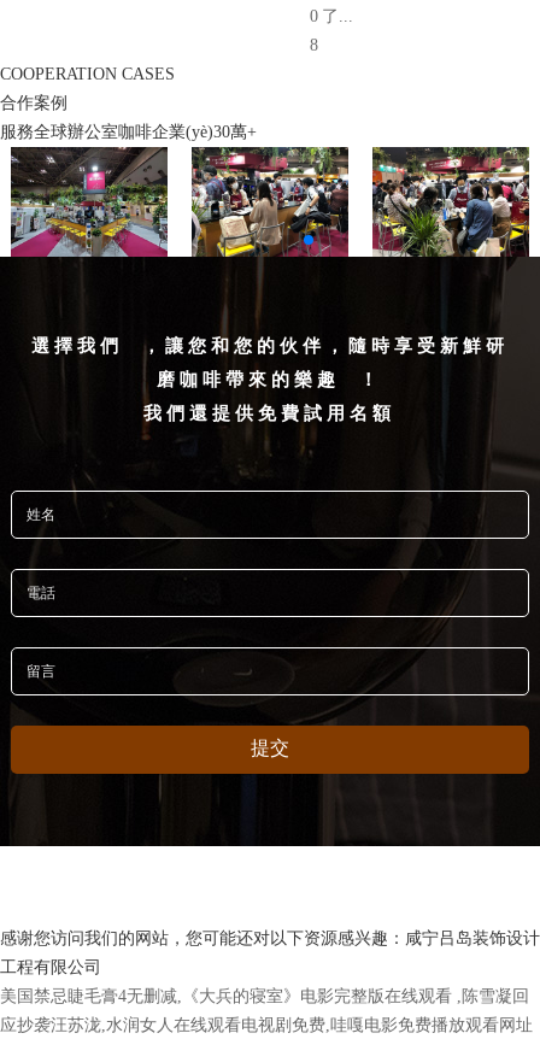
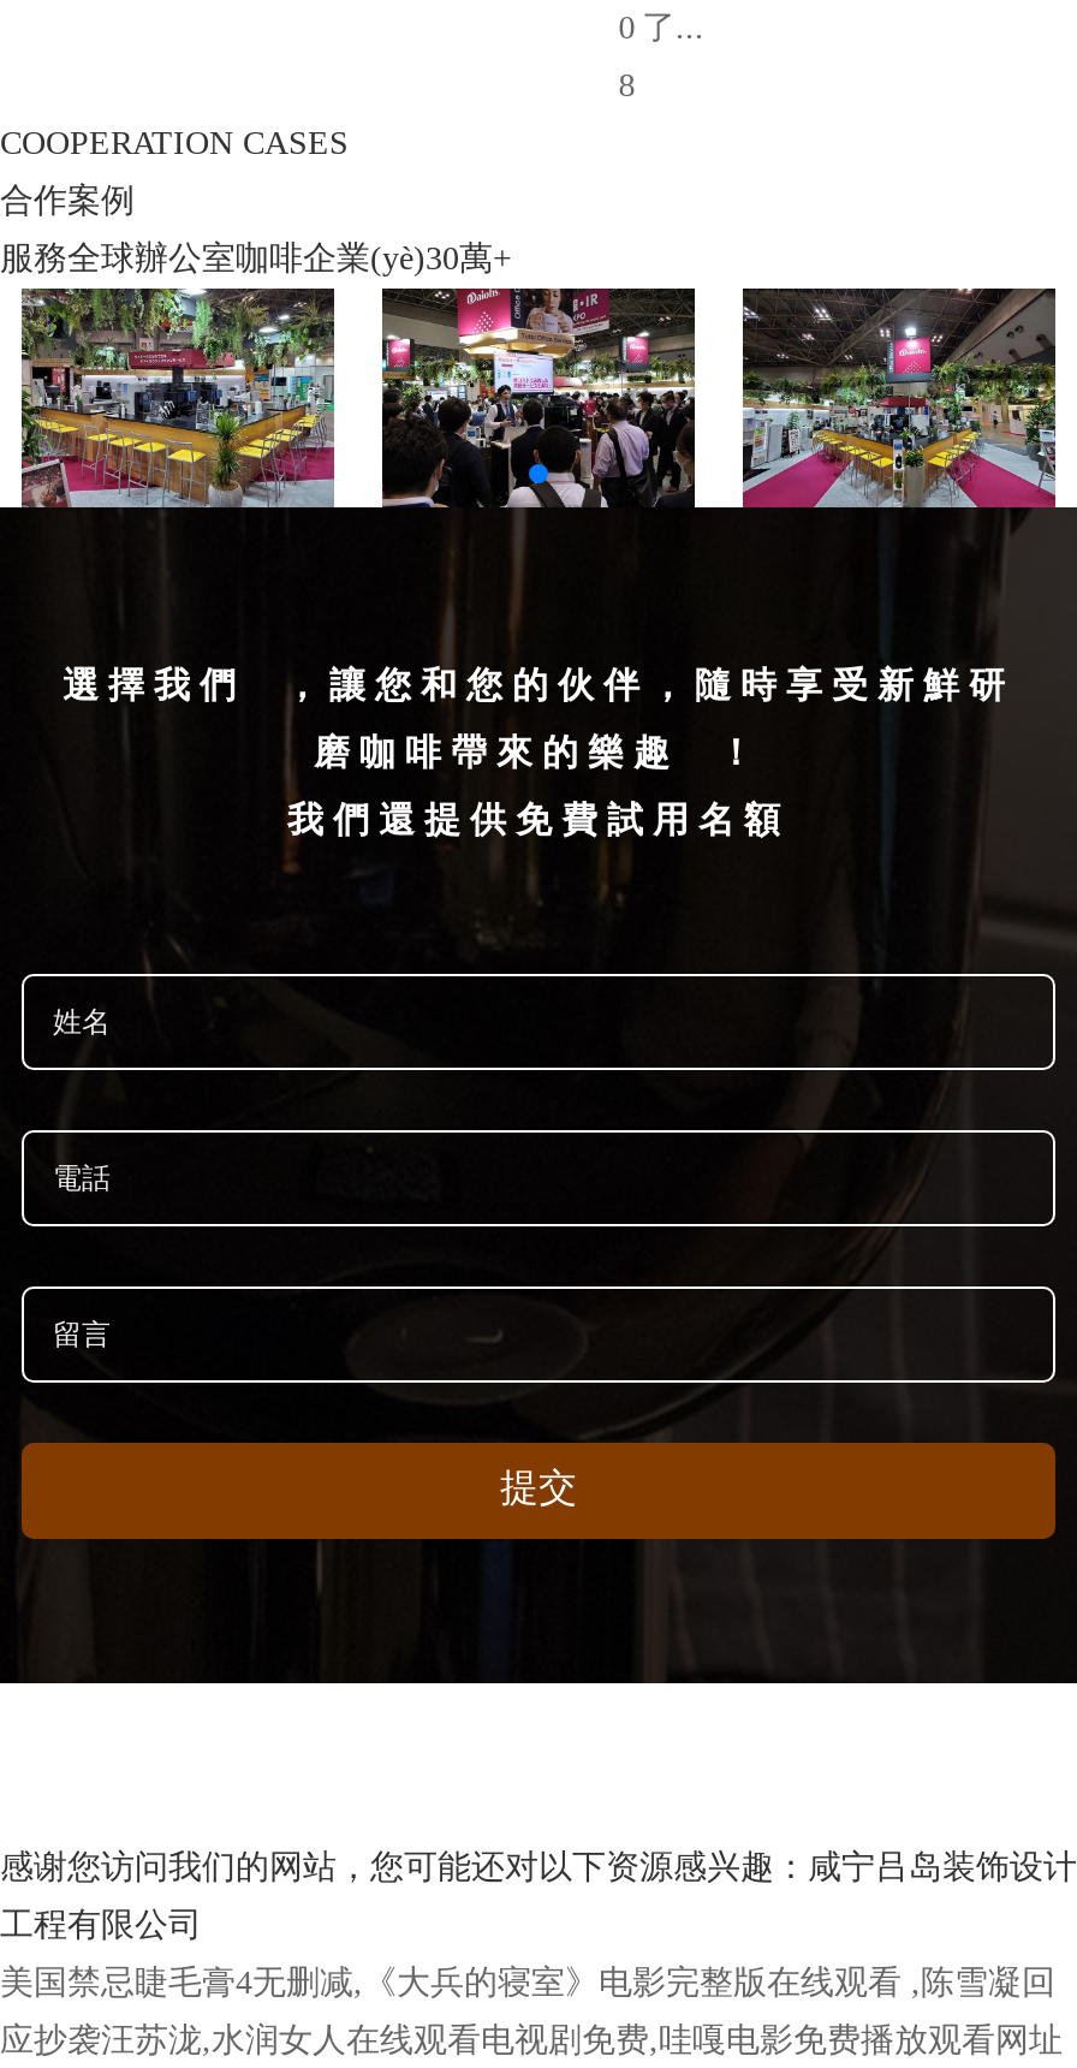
- [image]
+ [image]

- [image]
+ [image]

- [image]
+ [image]
